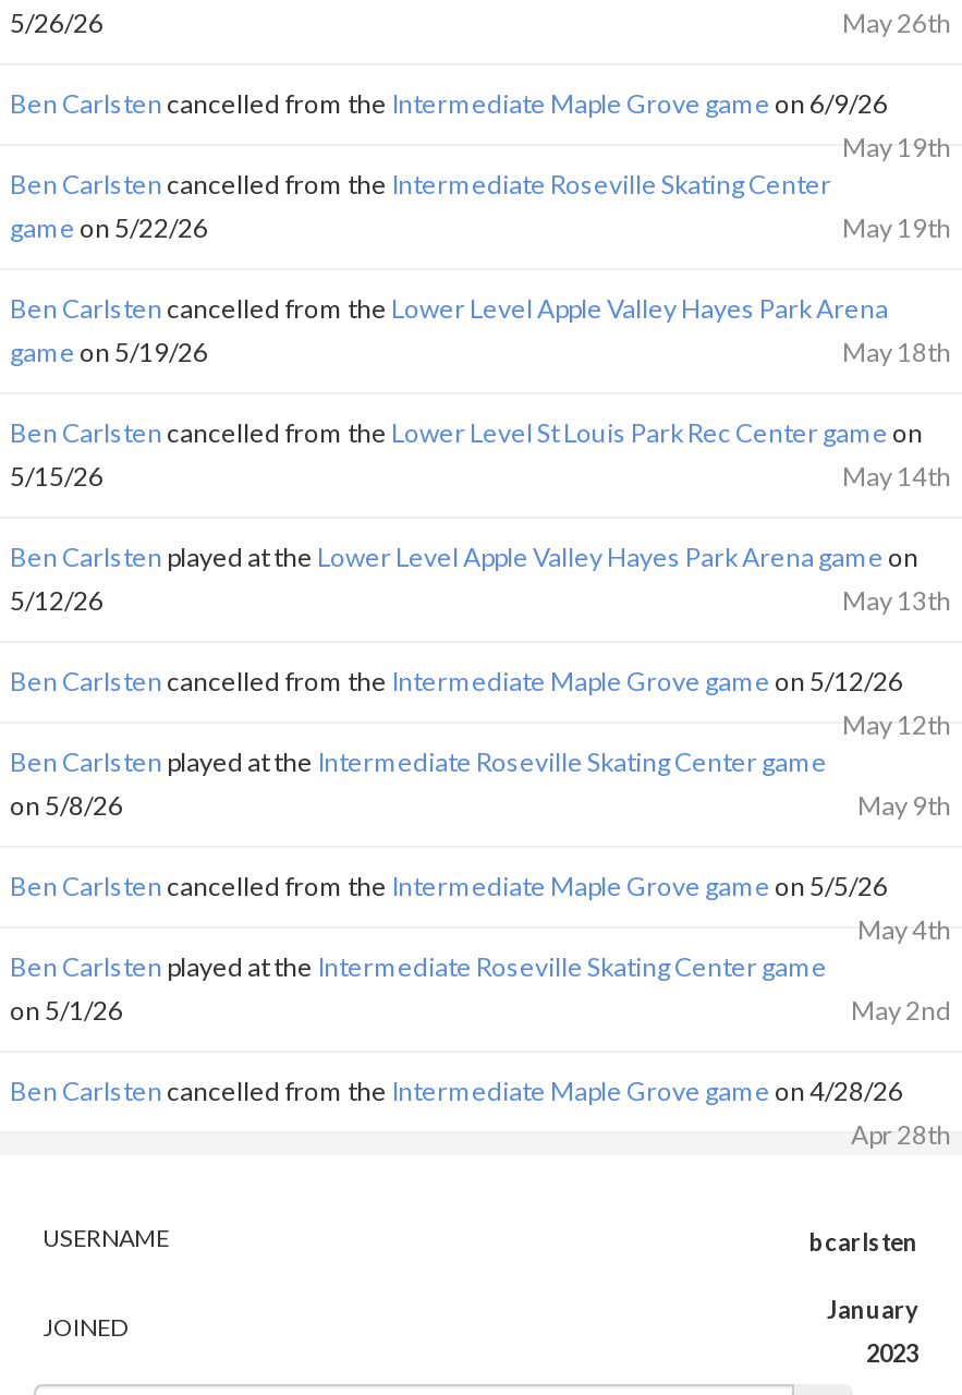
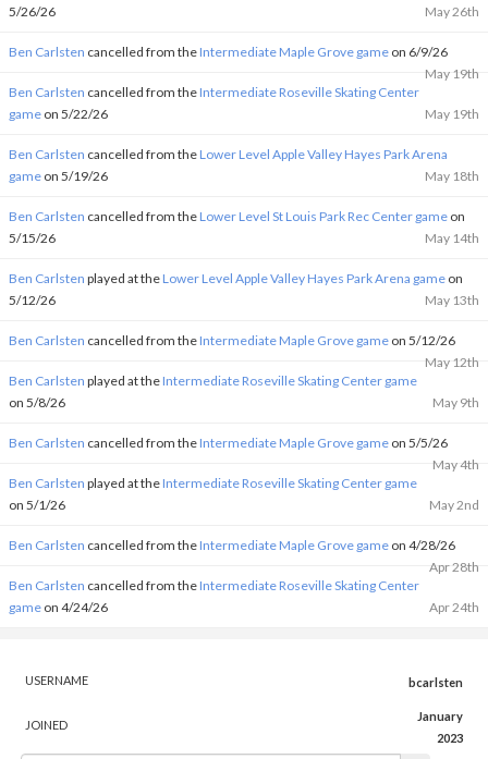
+ Ben Carlsten cancelled from the Intermediate Roseville Skating Center
+ game on 4/24/26
+ Apr 24th
